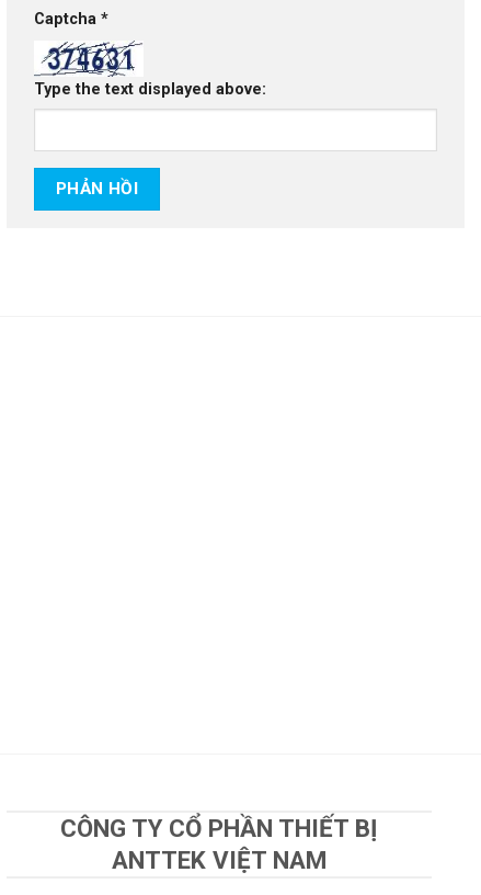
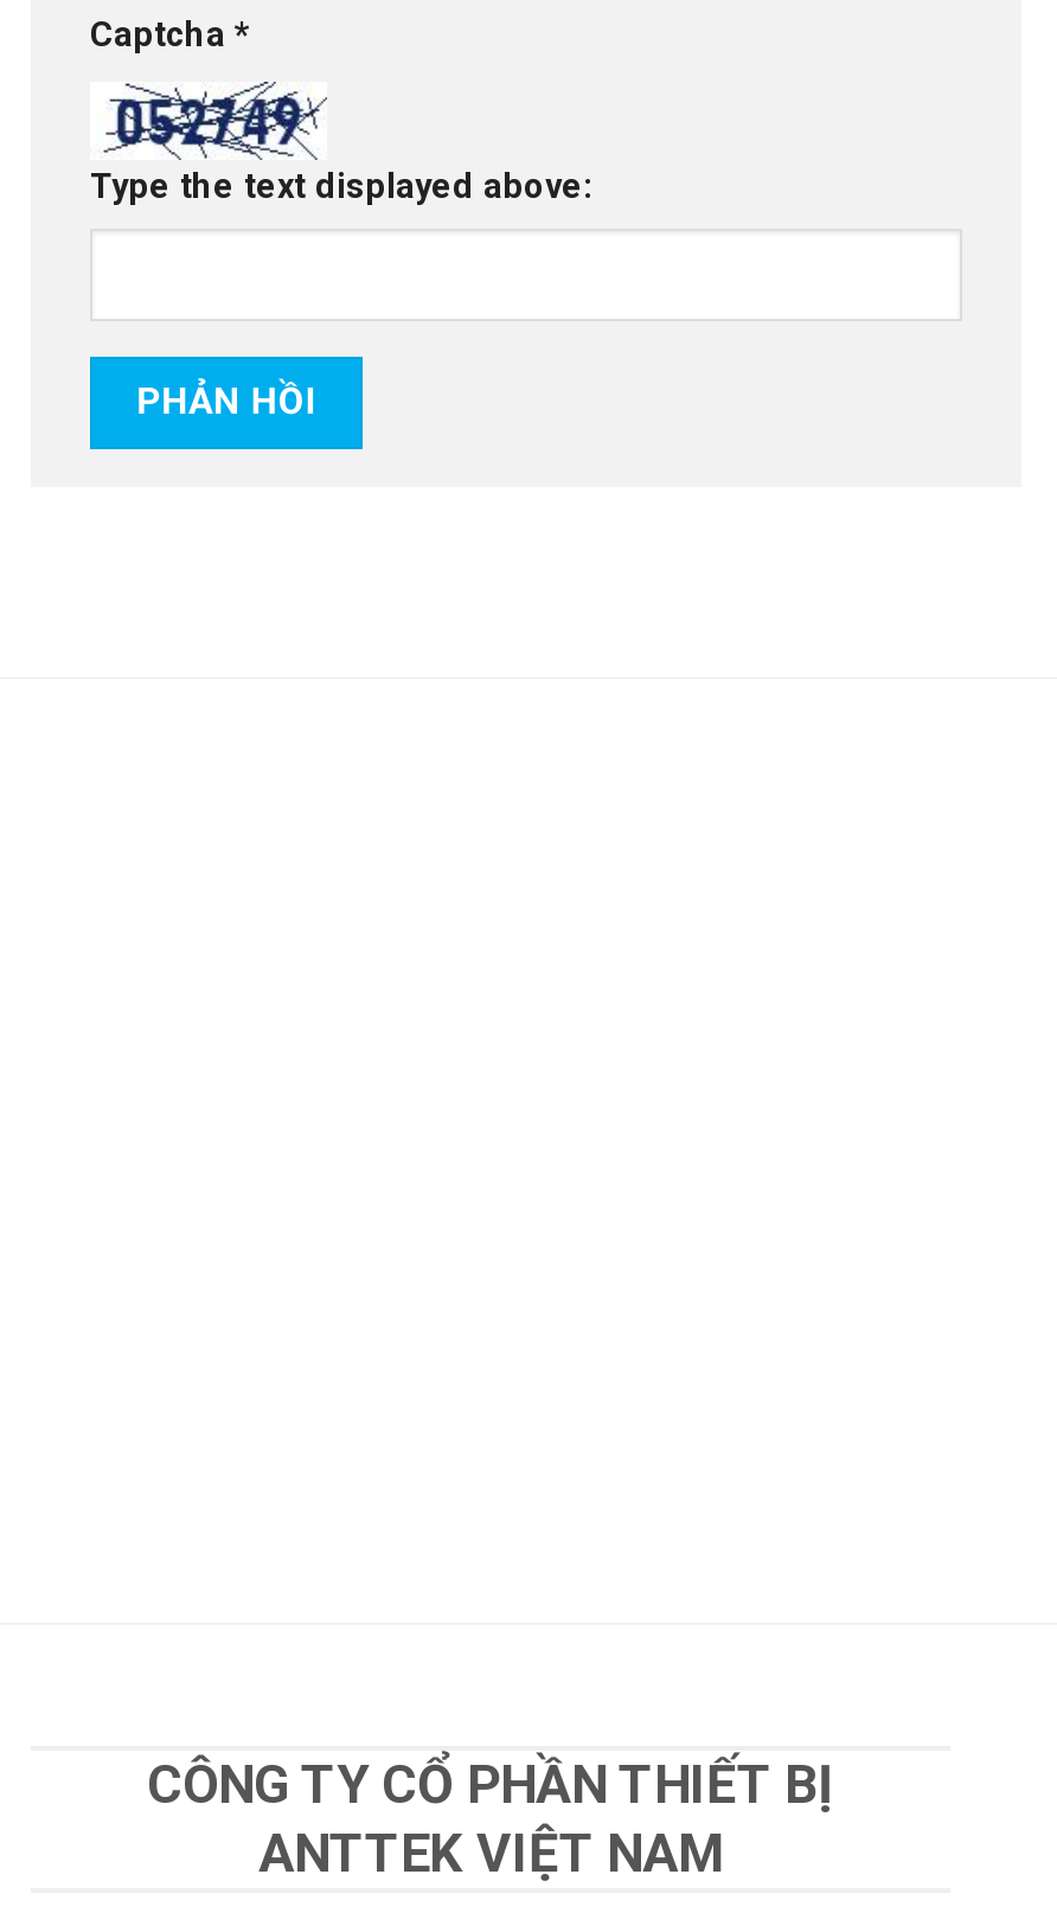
- [image]
+ [image]
